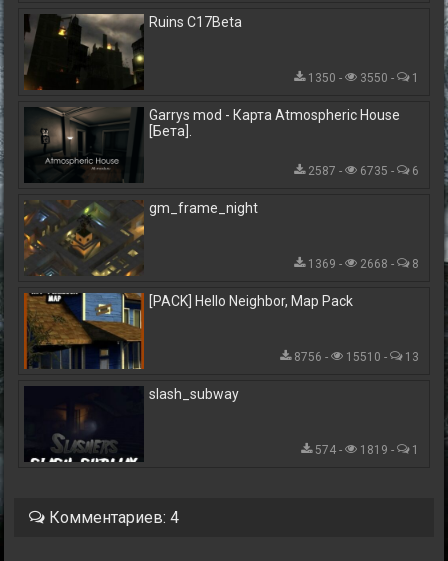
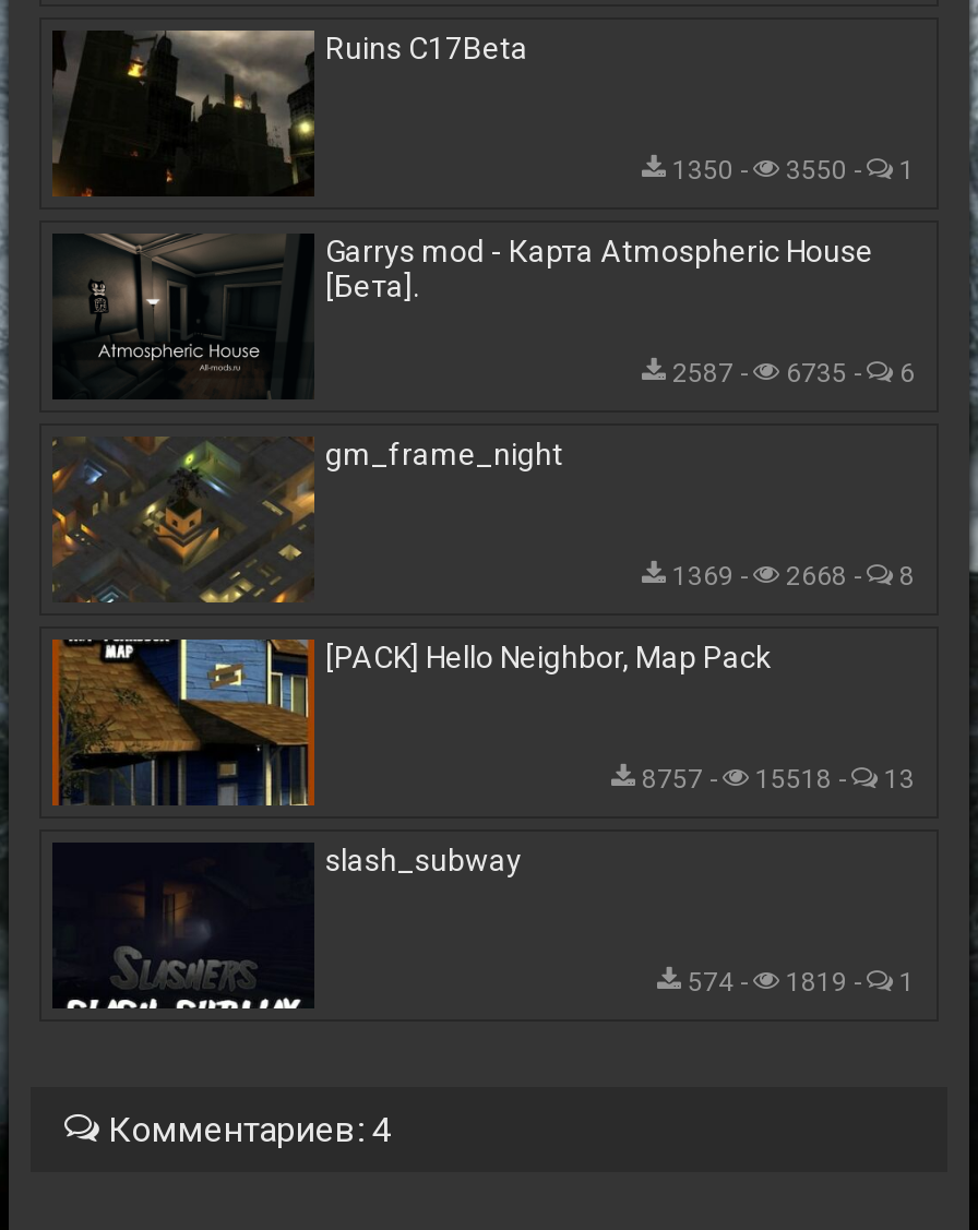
- 8756 -
+ 8757 -

- 15510 -
+ 15518 -
